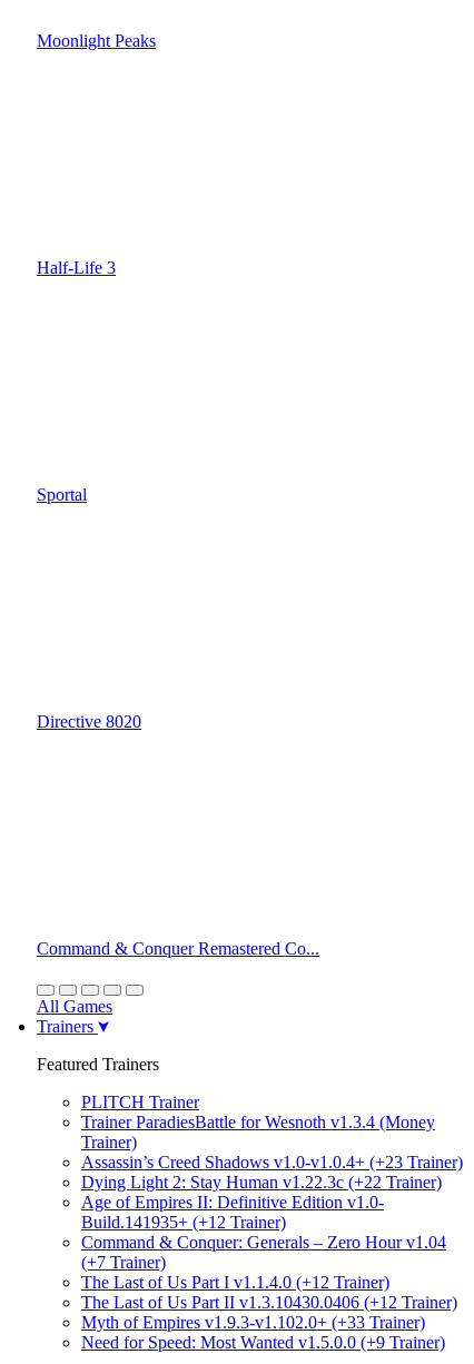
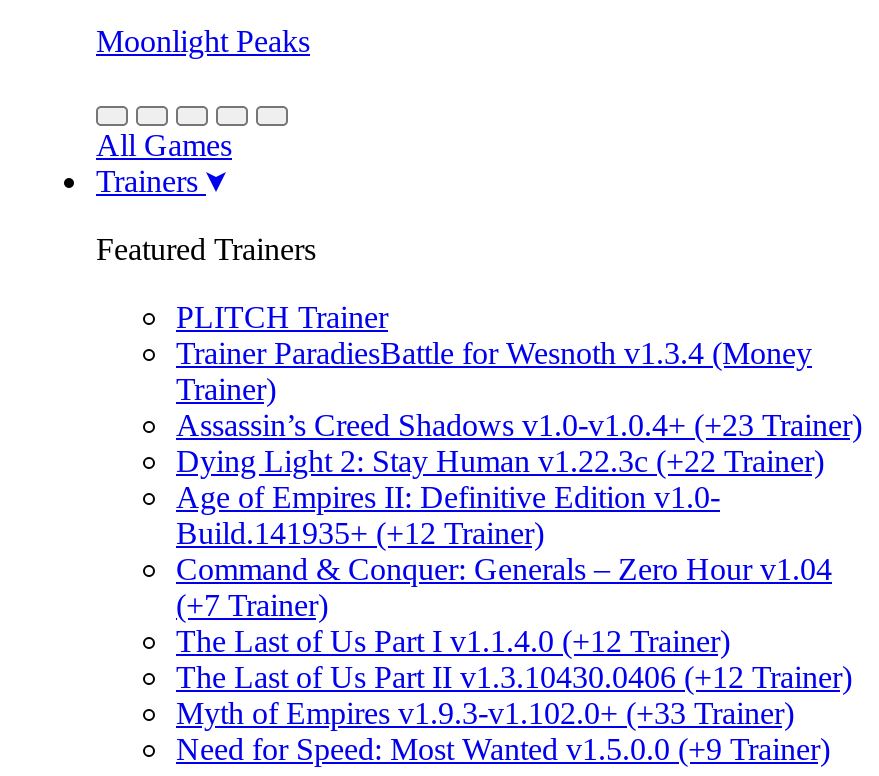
- Half-Life 3

- Sportal

- Directive 8020

- Command & Conquer Remastered Co...
